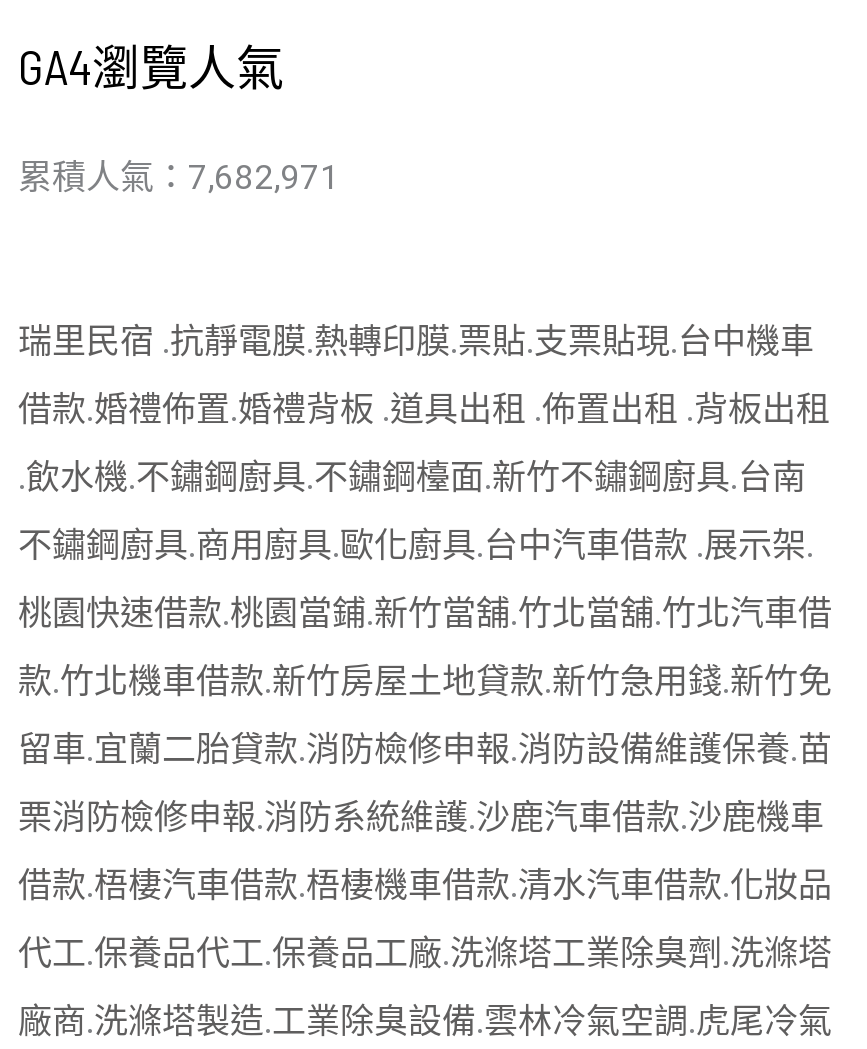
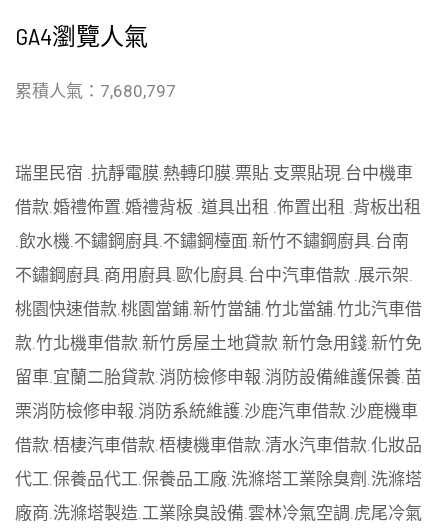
- 累積人氣：7,682,971
+ 累積人氣：7,680,797
